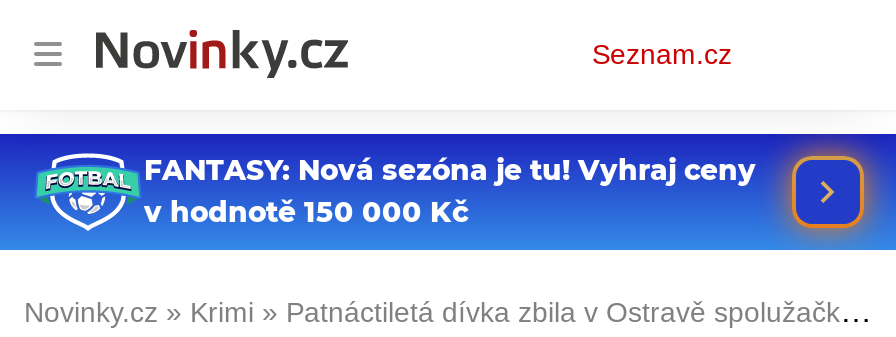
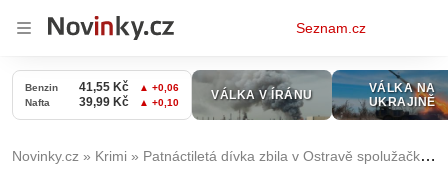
- [image]
+ [image]
